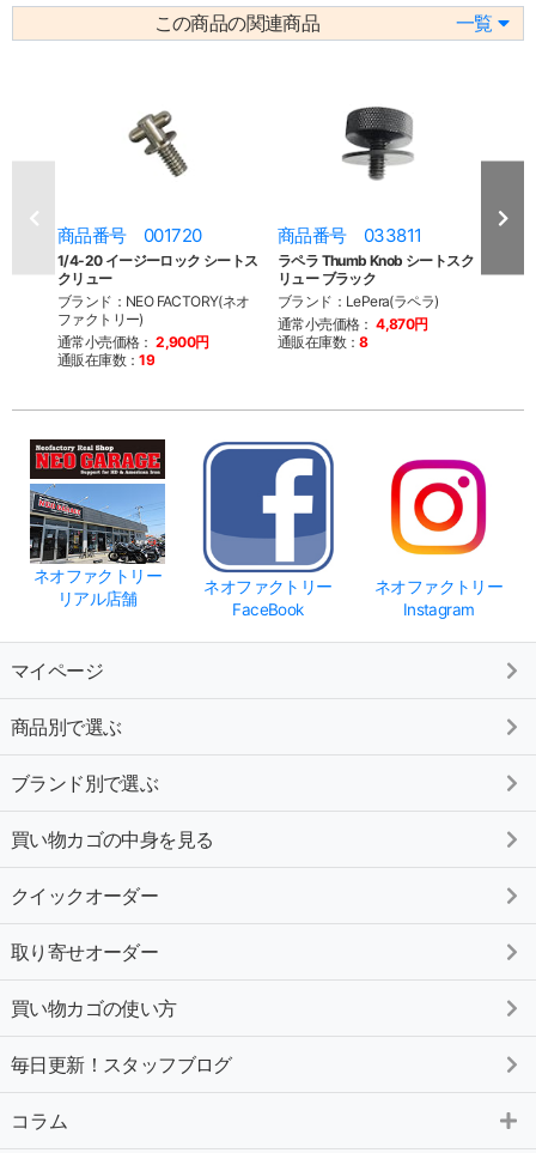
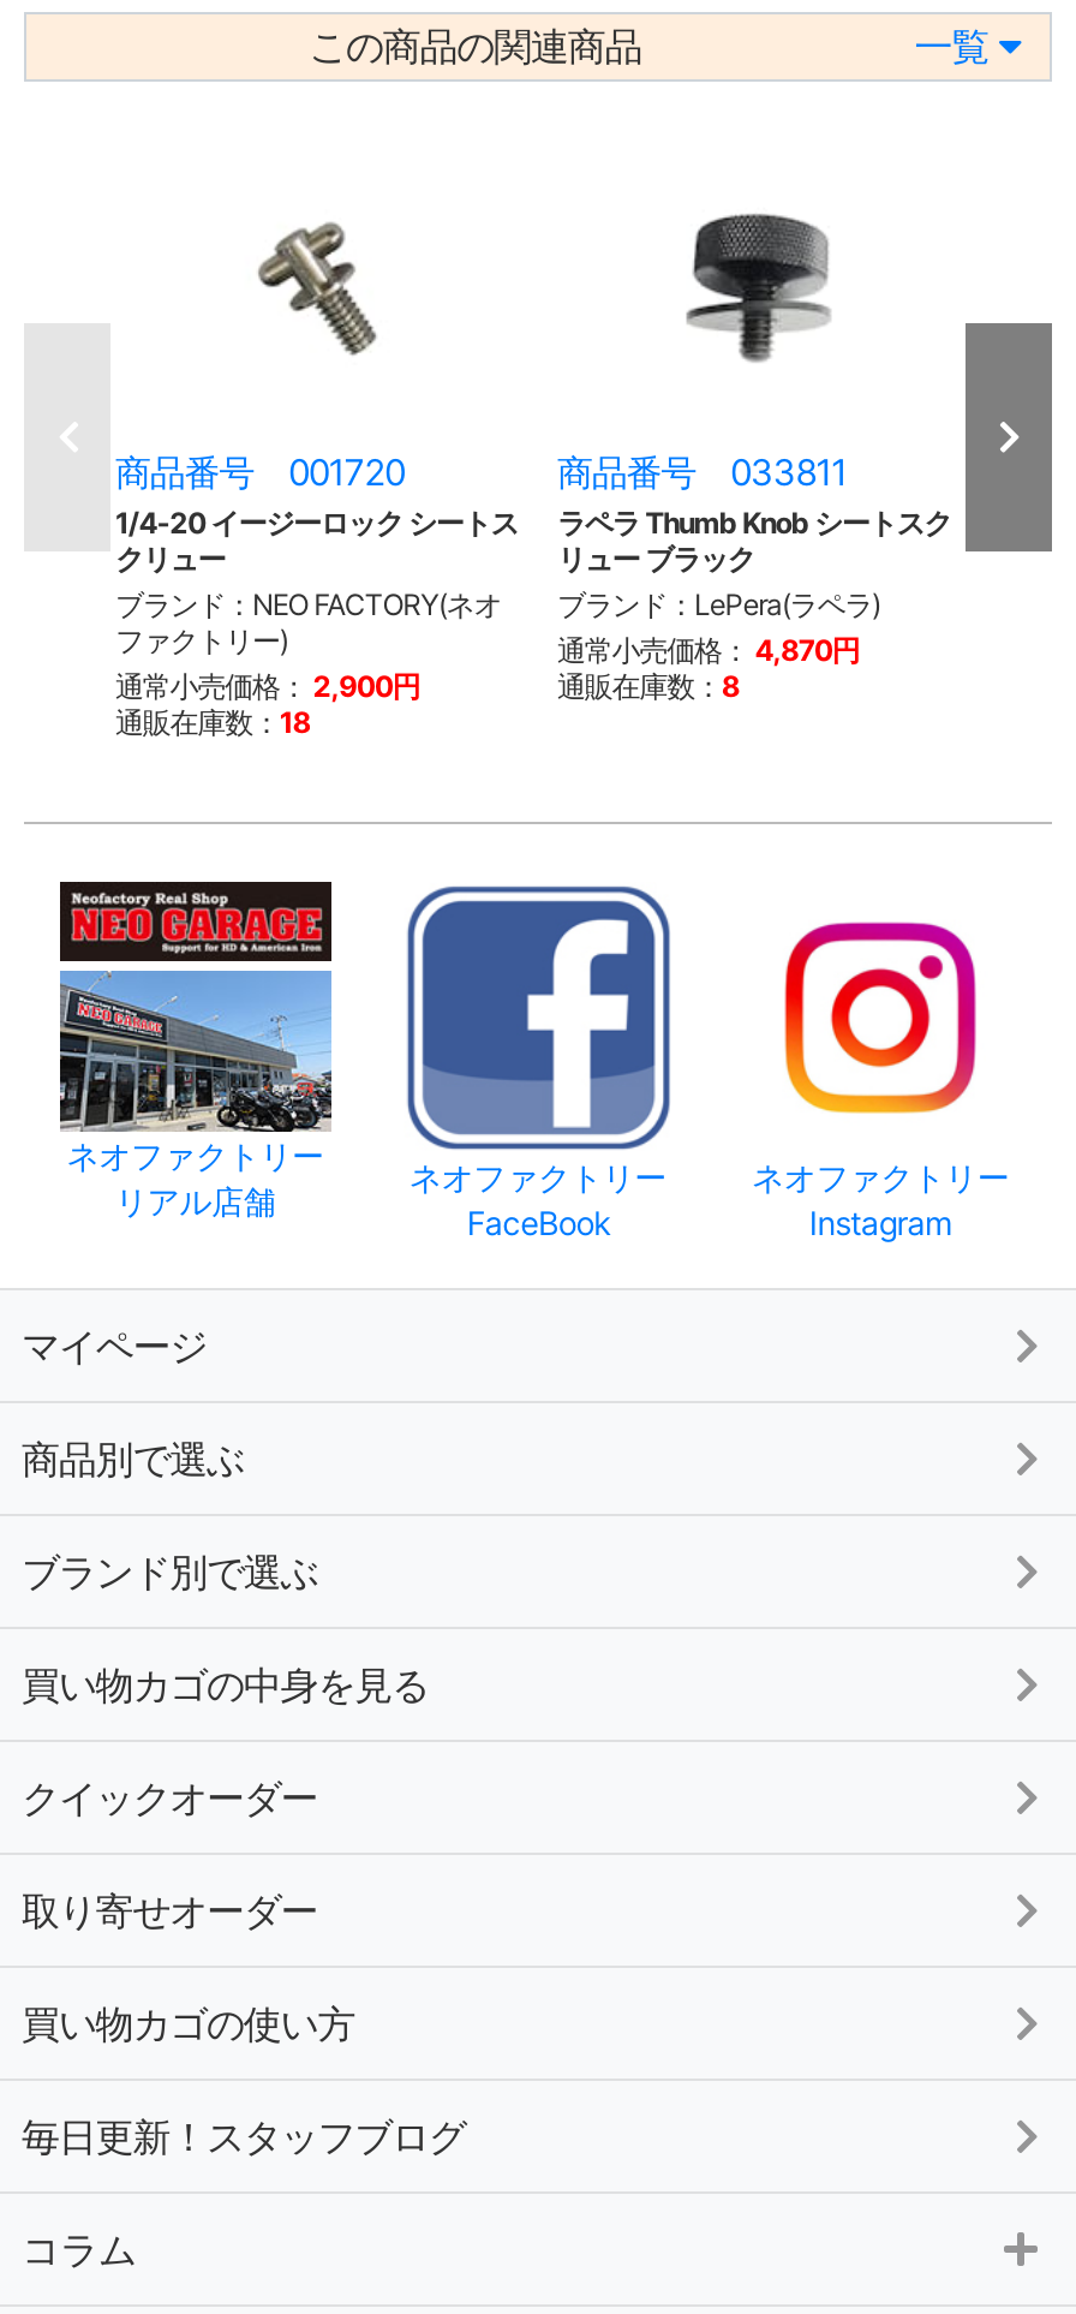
- 通販在庫数：19
+ 通販在庫数：18
